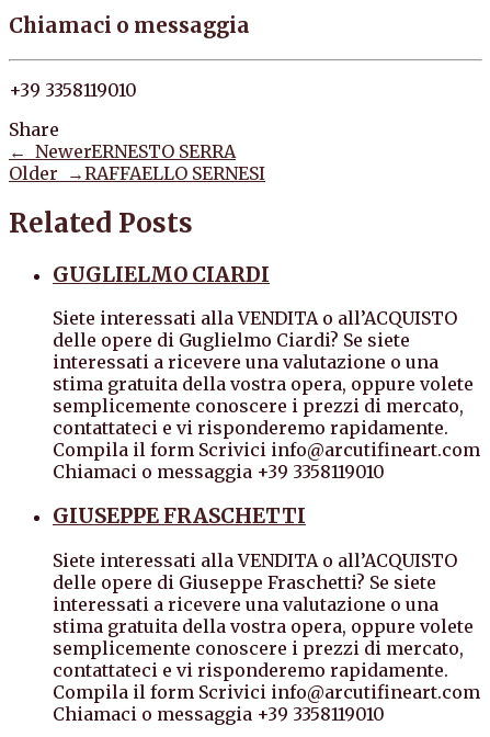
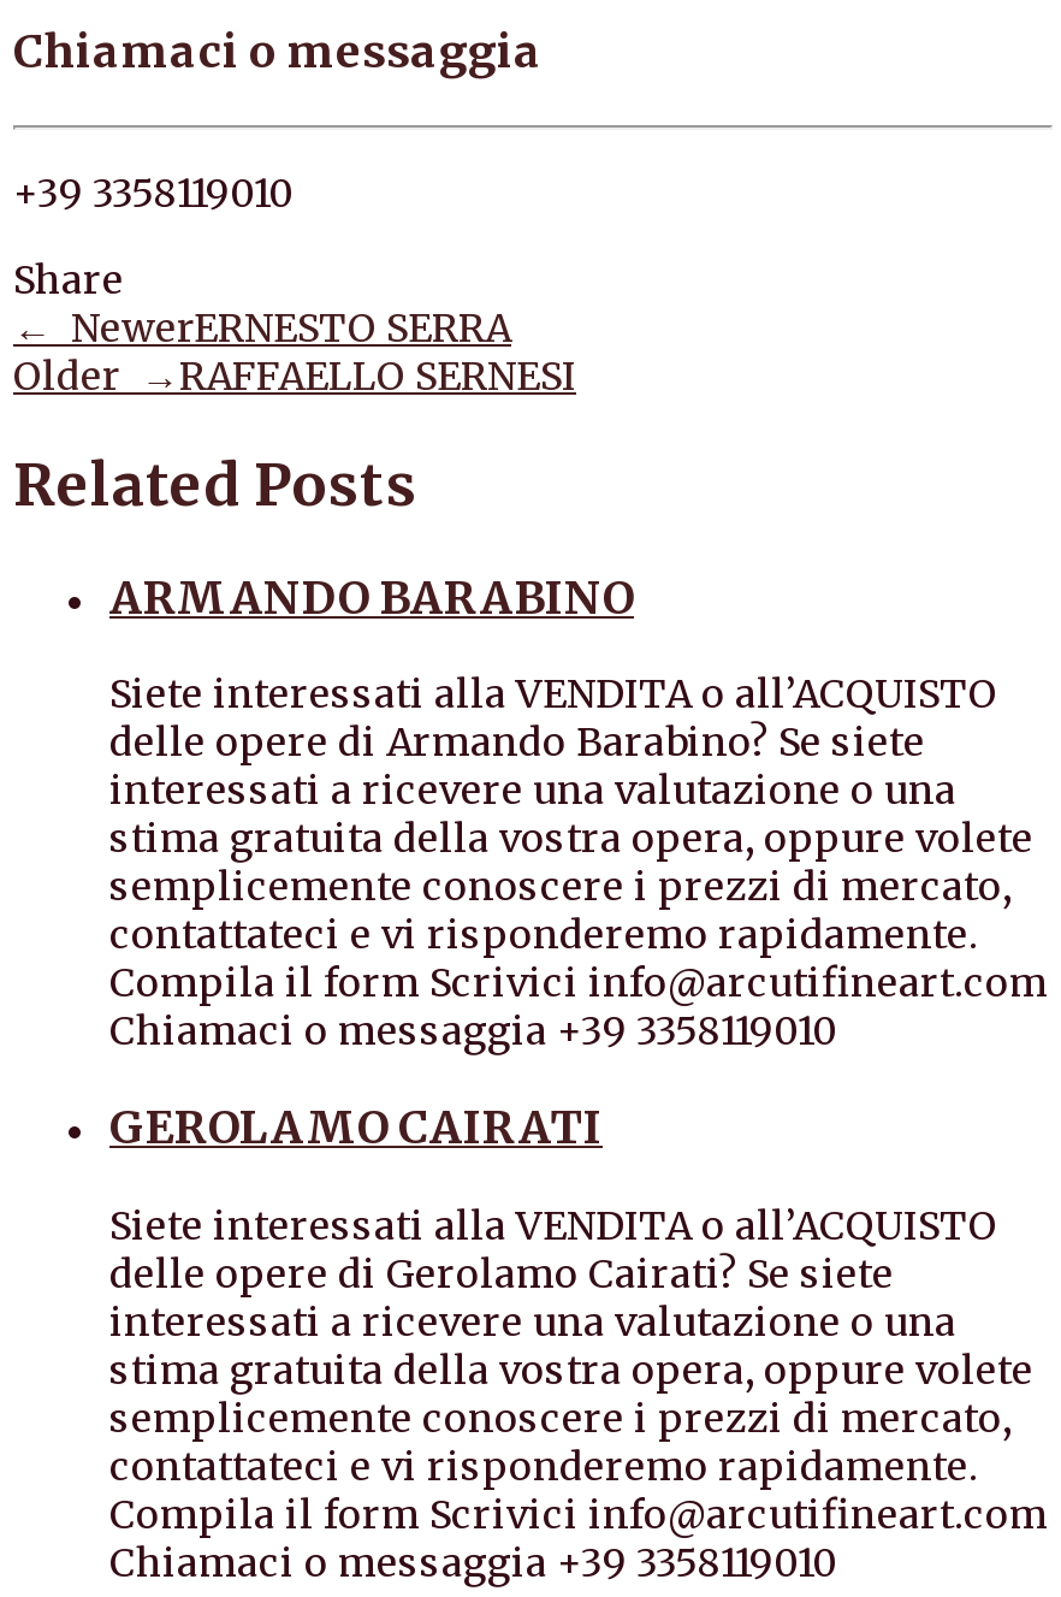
- GUGLIELMO CIARDI
+ ARMANDO BARABINO

- delle opere di Guglielmo Ciardi? Se siete
+ delle opere di Armando Barabino? Se siete

- GIUSEPPE FRASCHETTI
+ GEROLAMO CAIRATI

- delle opere di Giuseppe Fraschetti? Se siete
+ delle opere di Gerolamo Cairati? Se siete
